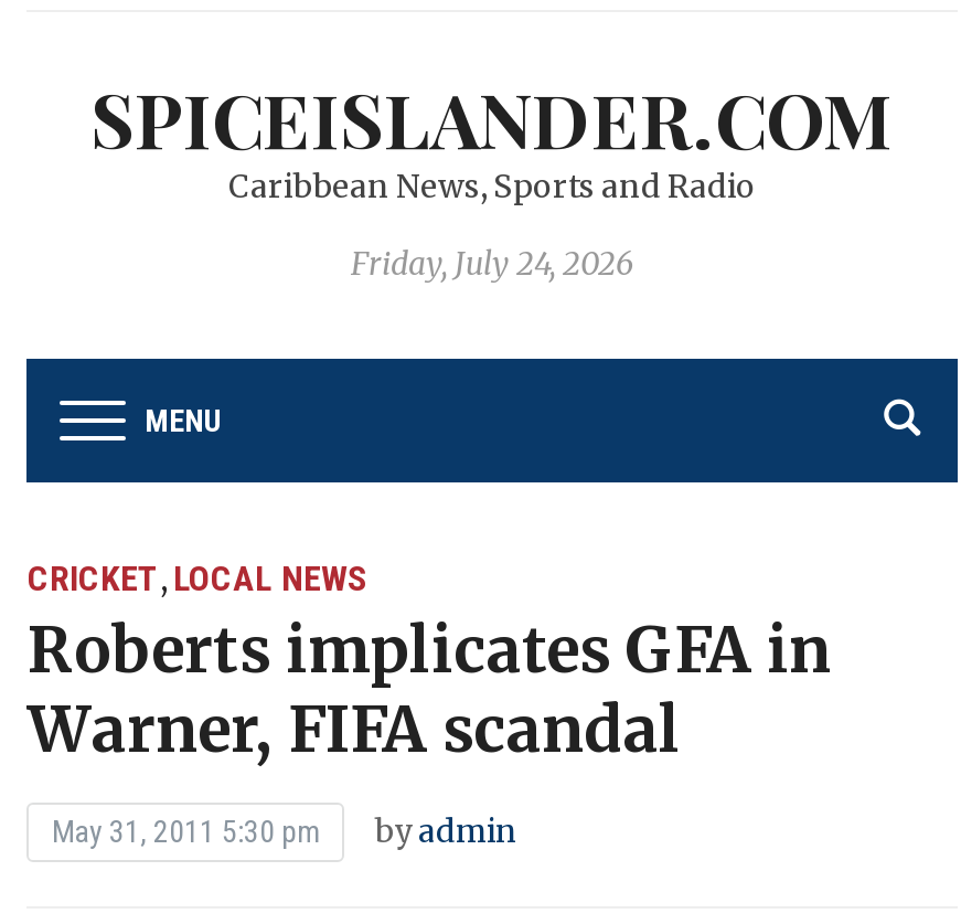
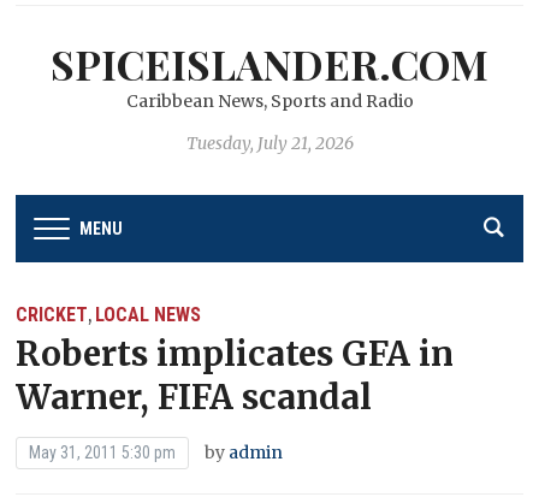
- Friday, July 24, 2026
+ Tuesday, July 21, 2026
